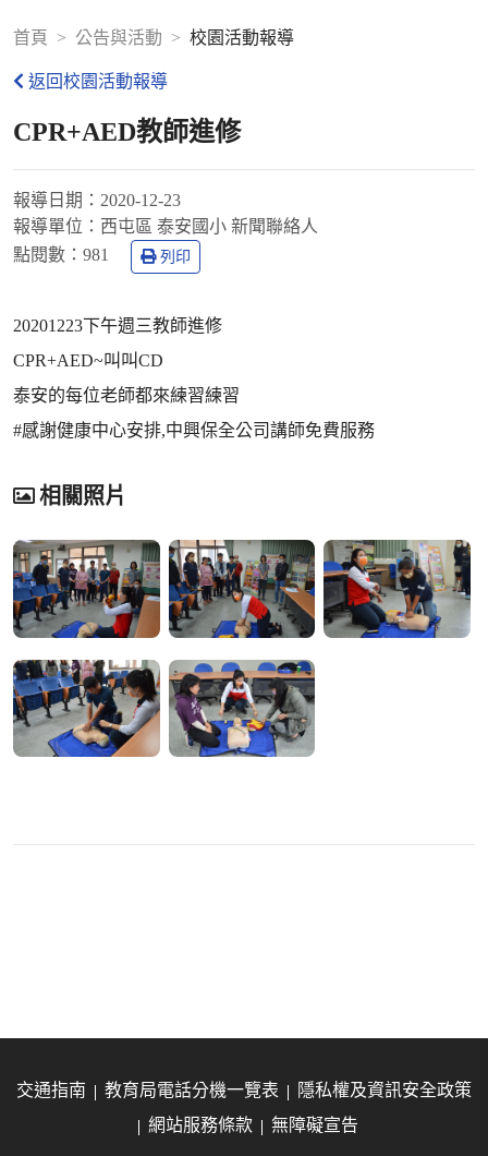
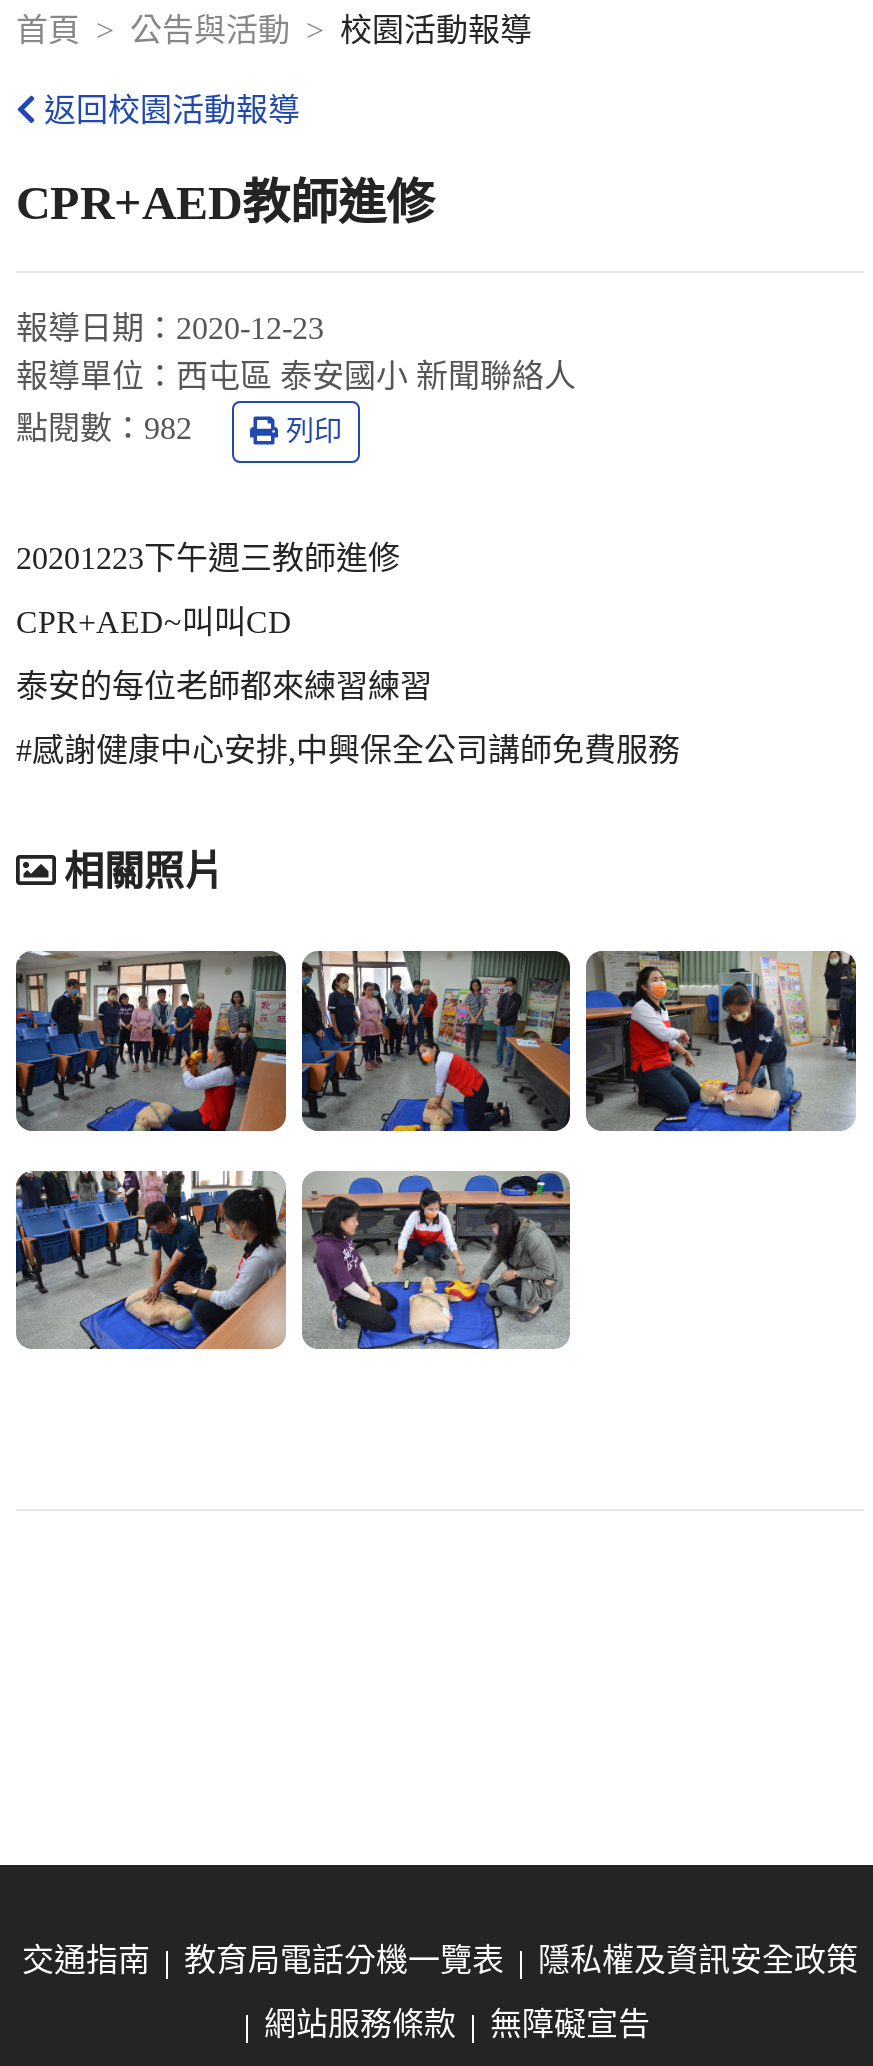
- 點閱數：981
+ 點閱數：982
